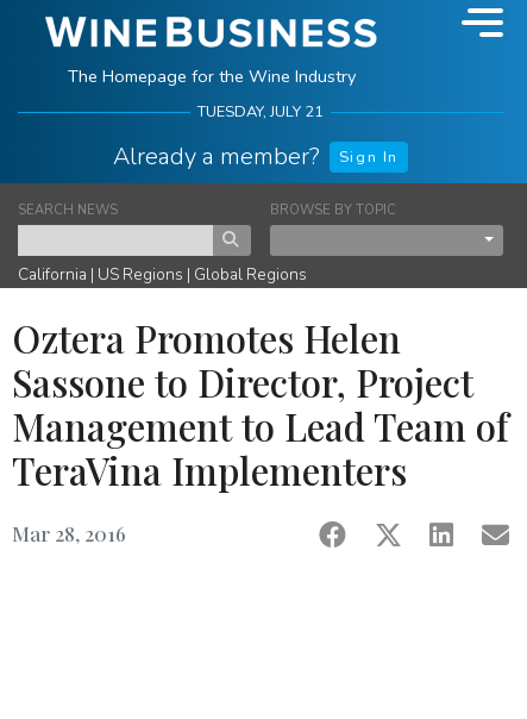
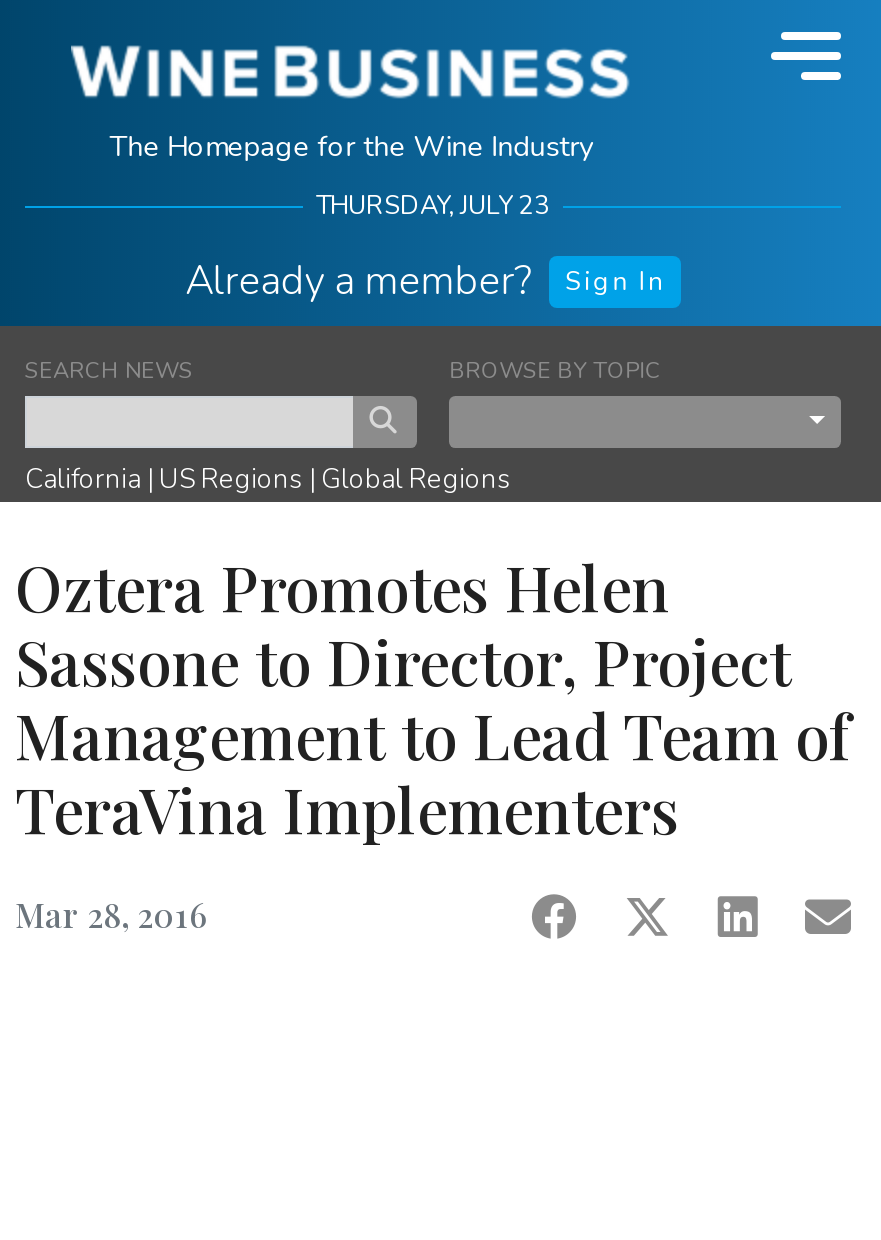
- TUESDAY, JULY 21
+ THURSDAY, JULY 23
